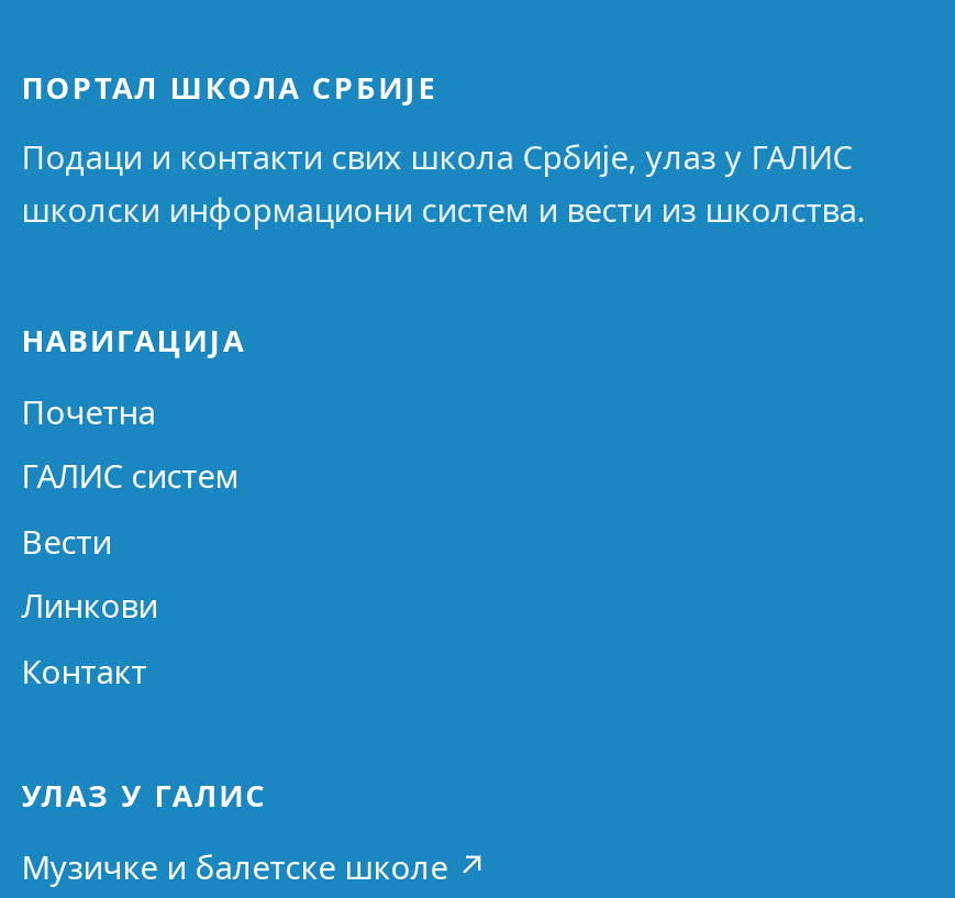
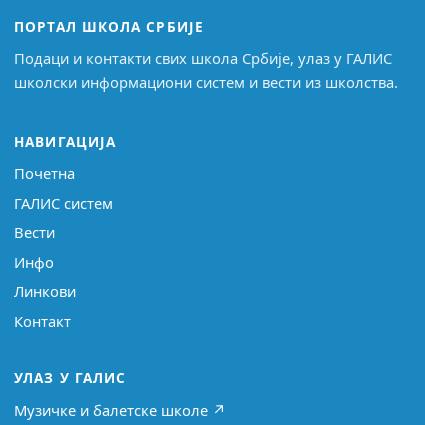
+ Инфо
